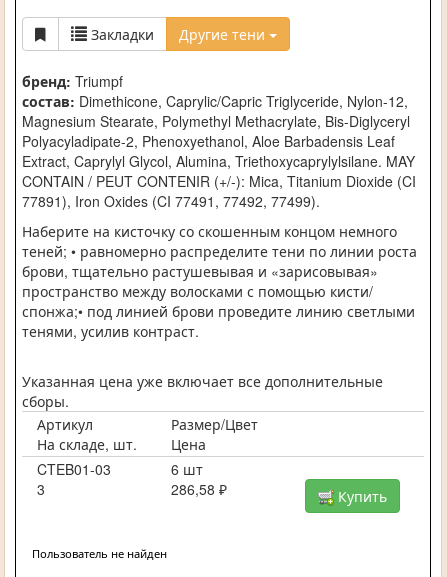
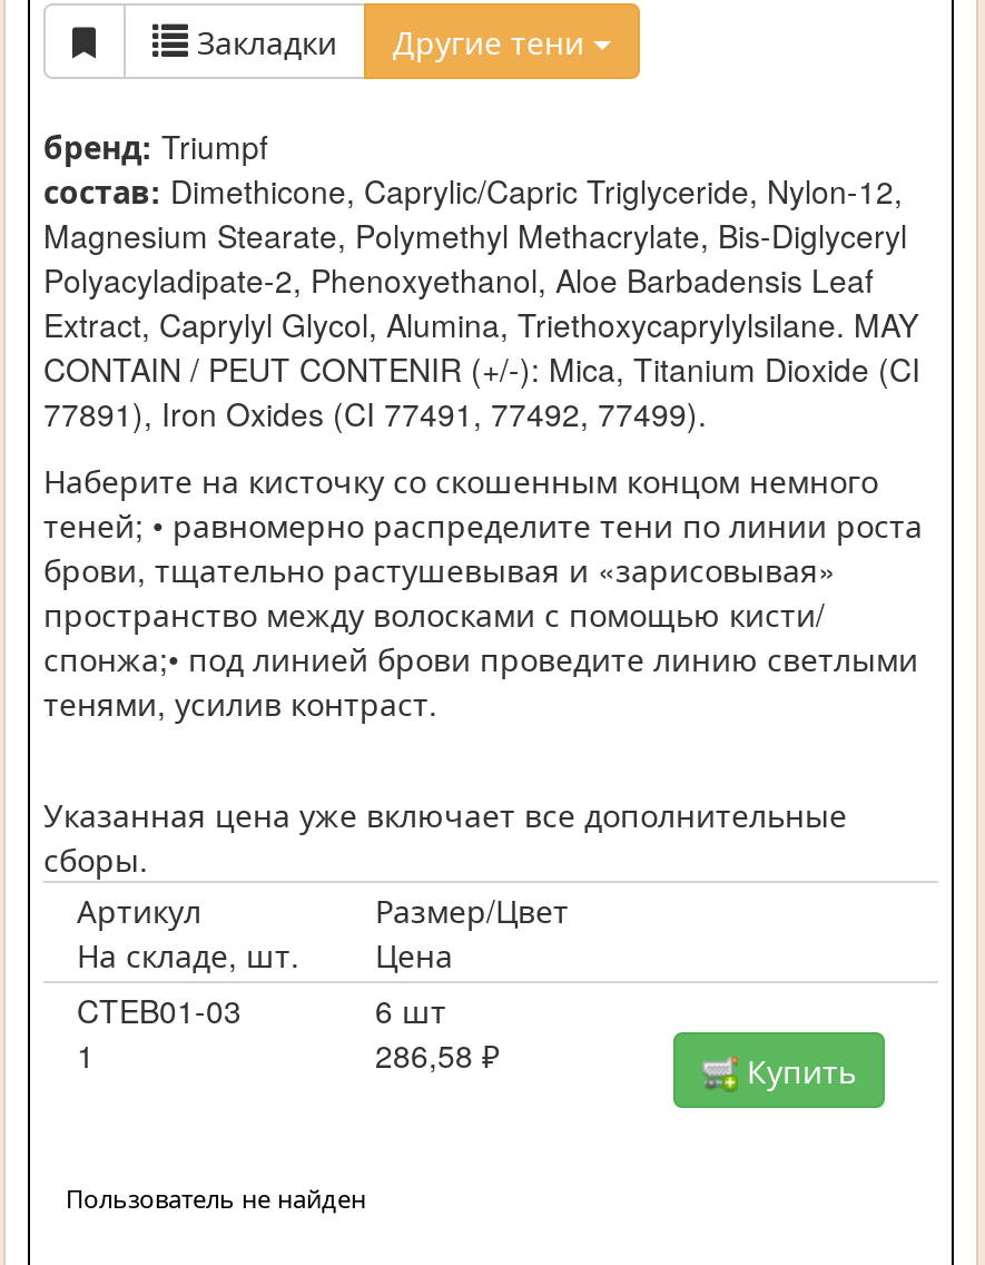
- 3
+ 1
